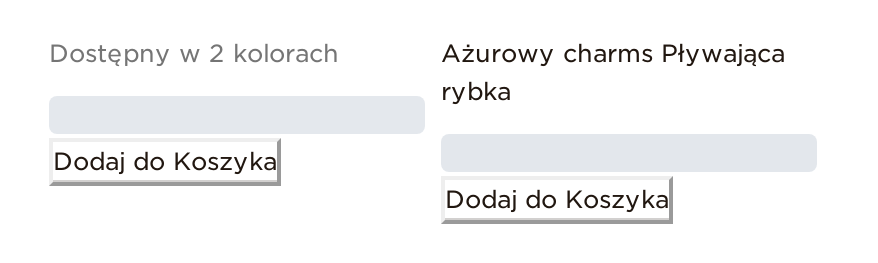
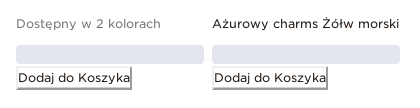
- Ażurowy charms Pływająca
- rybka
+ Ażurowy charms Żółw morski
